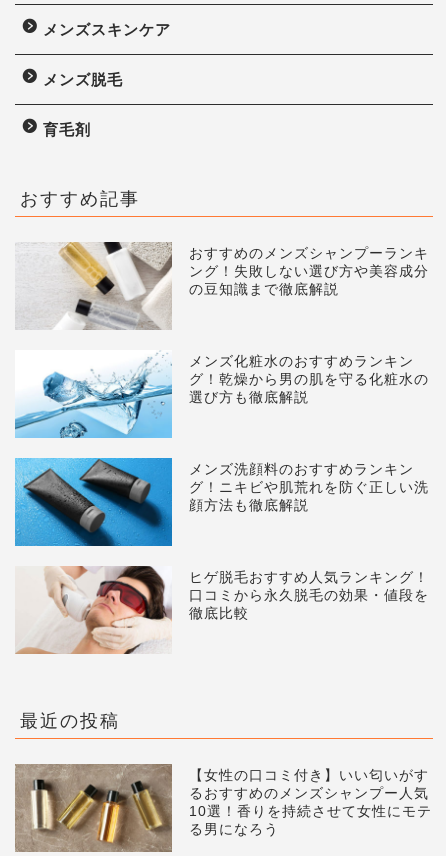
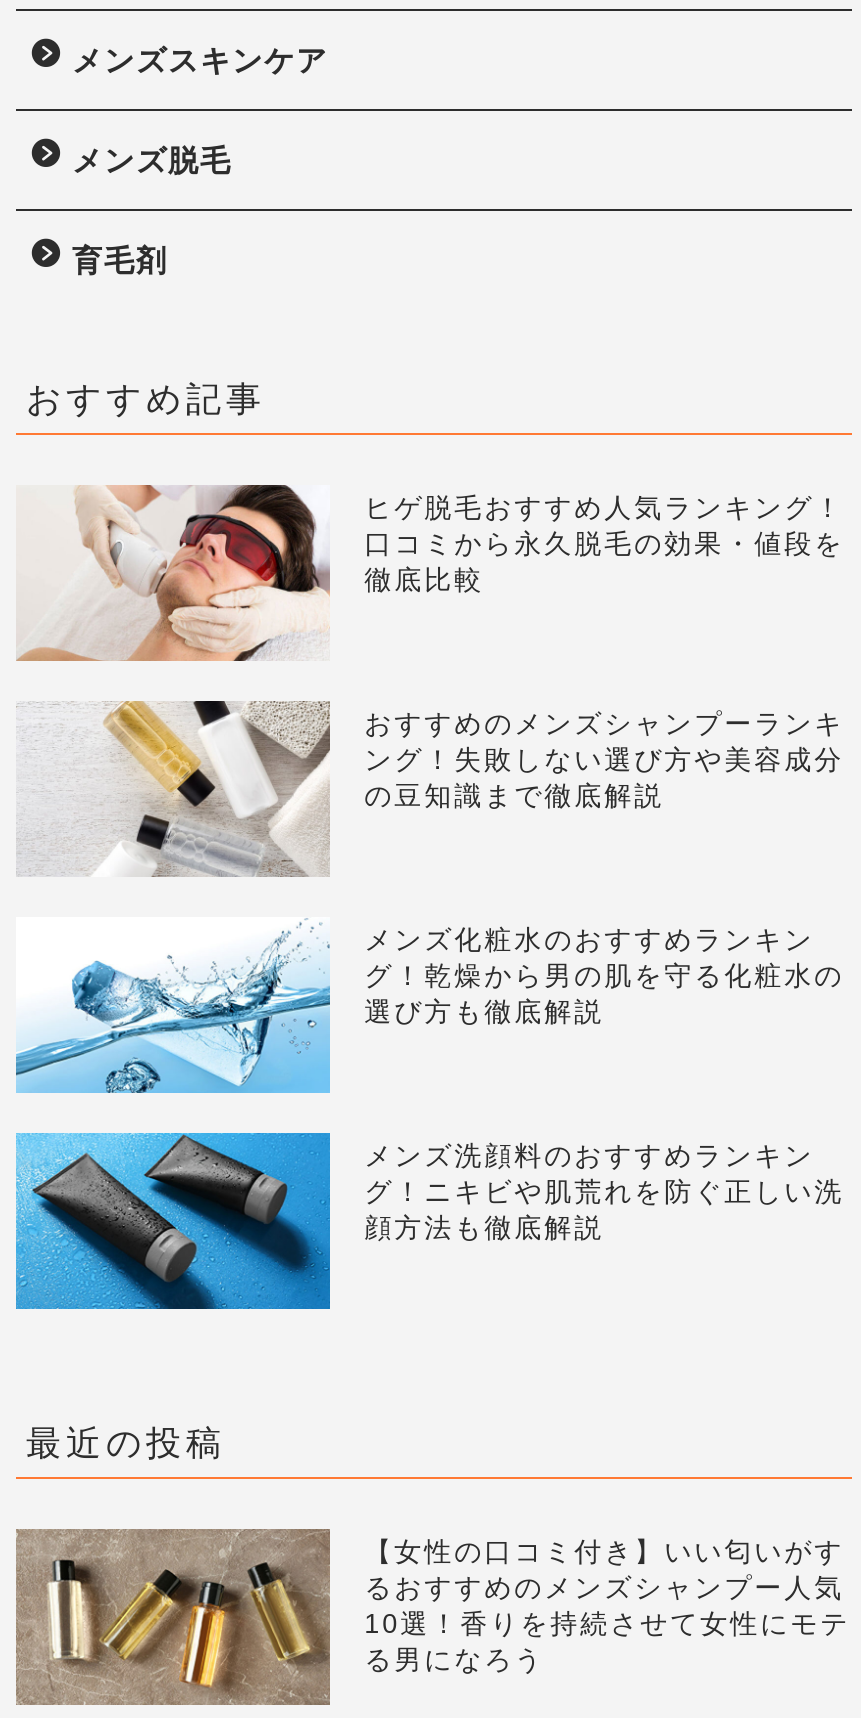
moved down: [image] | おすすめのメンズシャンプーランキ | ング！失敗しない選び方や美容成分 | ... | グ！ニキビや肌荒れを防ぐ正しい洗 | 顔方法も徹底解説

moved up: [image] | ヒゲ脱毛おすすめ人気ランキング！ | 口コミから永久脱毛の効果・値段を | 徹底比較
